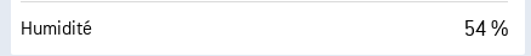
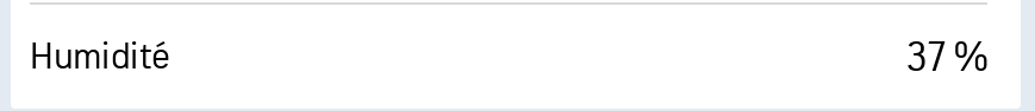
- 54 %
+ 37 %
